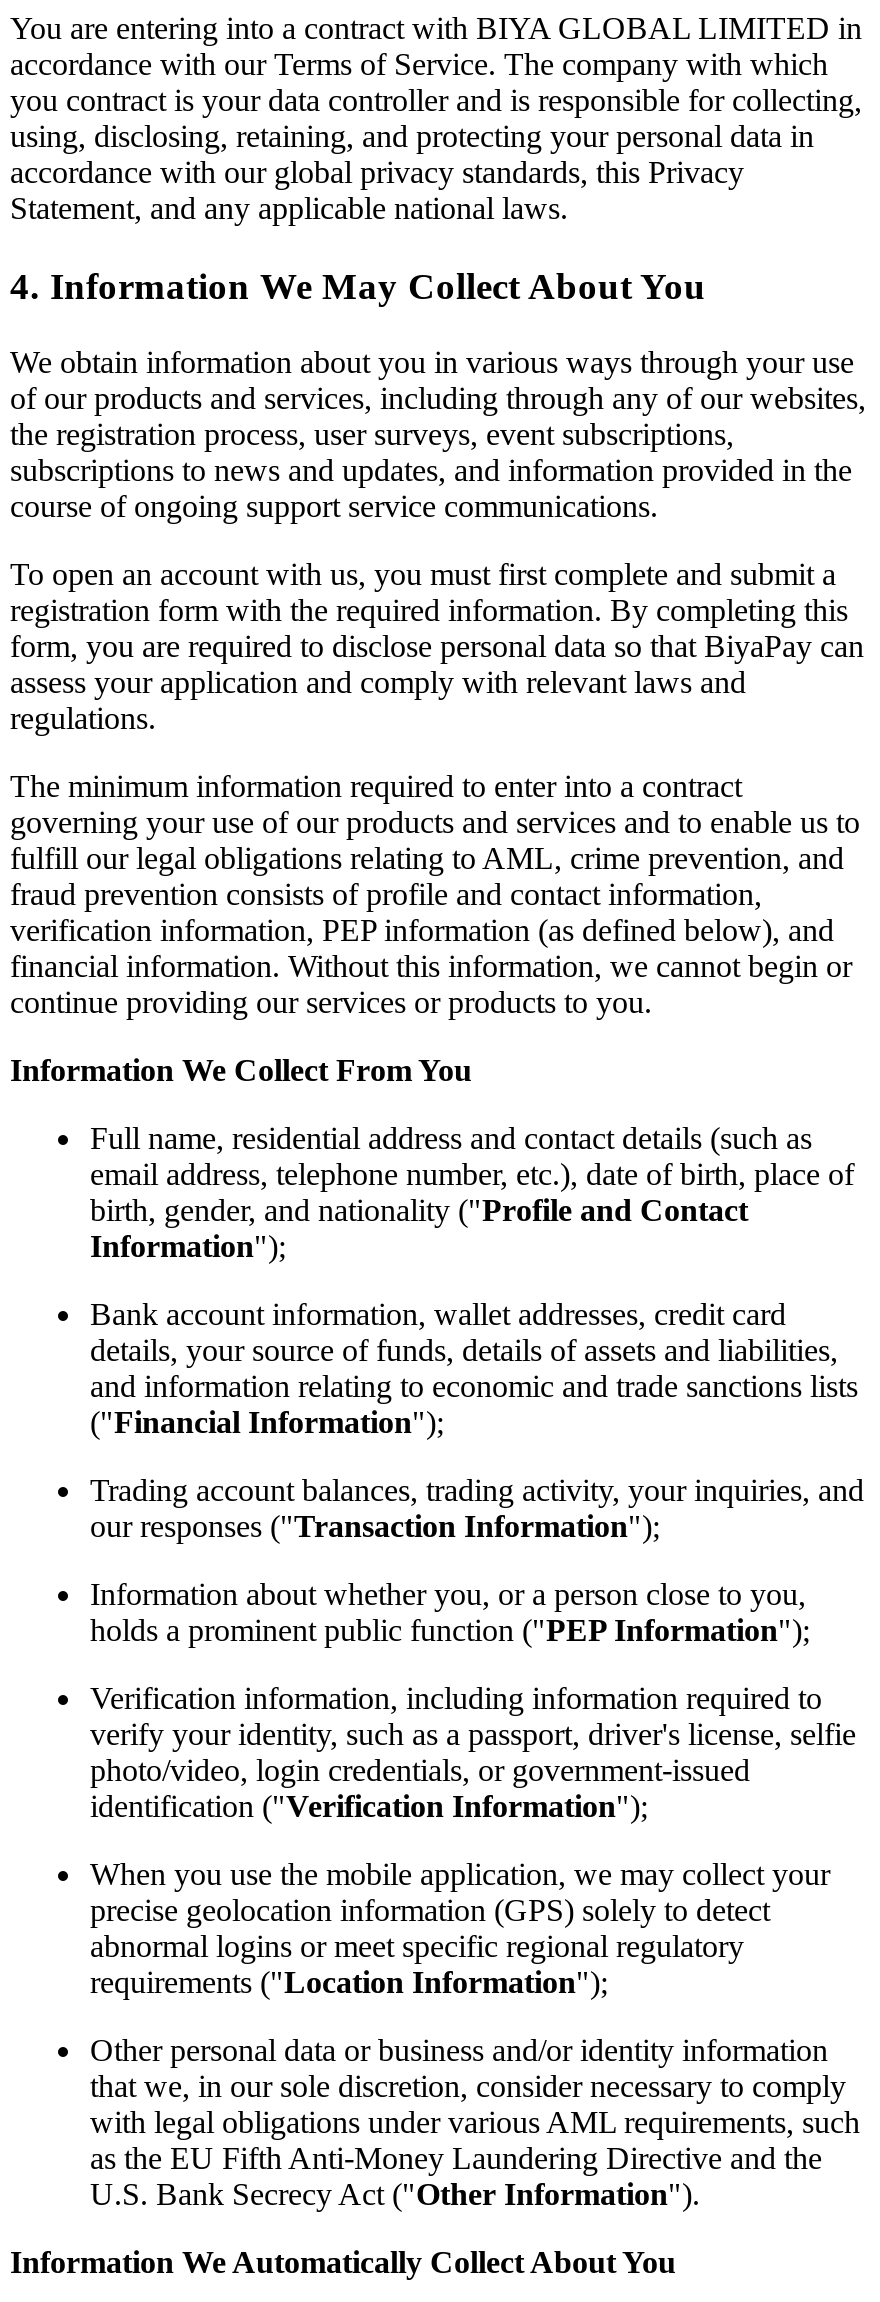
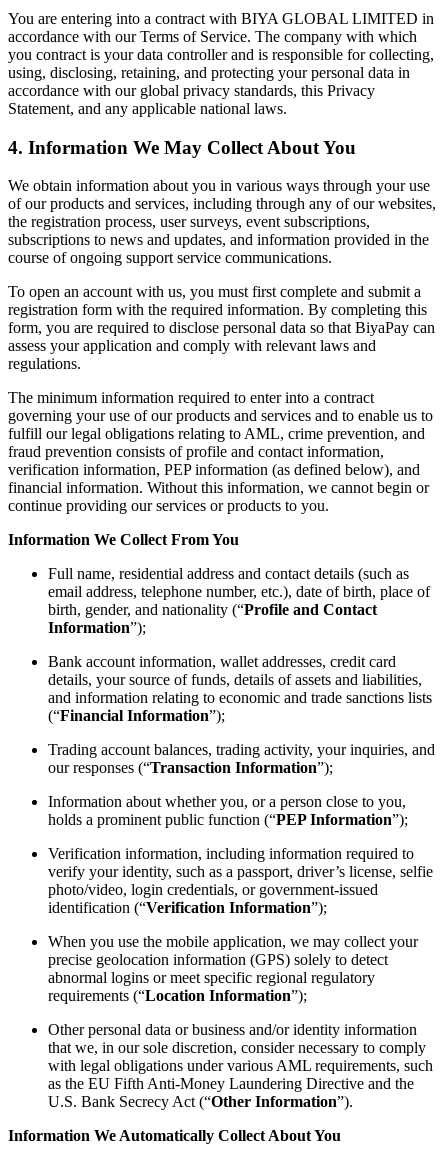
- birth, gender, and nationality ("Profile and Contact
- Information");
+ birth, gender, and nationality (“Profile and Contact
+ Information”);

- ("Financial Information");
+ (“Financial Information”);

- our responses ("Transaction Information");
+ our responses (“Transaction Information”);

- holds a prominent public function ("PEP Information");
+ holds a prominent public function (“PEP Information”);

- verify your identity, such as a passport, driver's license, selfie
+ verify your identity, such as a passport, driver’s license, selfie

- identification ("Verification Information");
+ identification (“Verification Information”);

- requirements ("Location Information");
+ requirements (“Location Information”);

- U.S. Bank Secrecy Act ("Other Information").
+ U.S. Bank Secrecy Act (“Other Information”).
